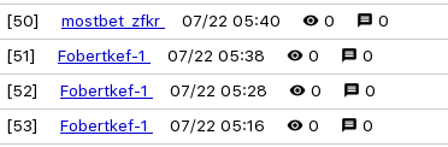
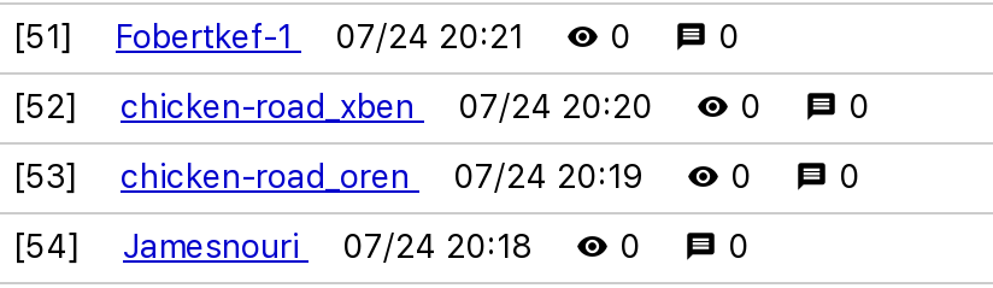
- [50] mostbet_zfkr 07/22 05:40 0 0
+ [51] Fobertkef-1 07/24 20:21 0 0

- [51] Fobertkef-1 07/22 05:38
+ [52] chicken-road_xben 07/24 20:20

- [52] Fobertkef-1 07/22 05:28
+ [53] chicken-road_oren 07/24 20:19

- [53] Fobertkef-1 07/22 05:16 0 0
+ [54] Jamesnouri 07/24 20:18 0 0
